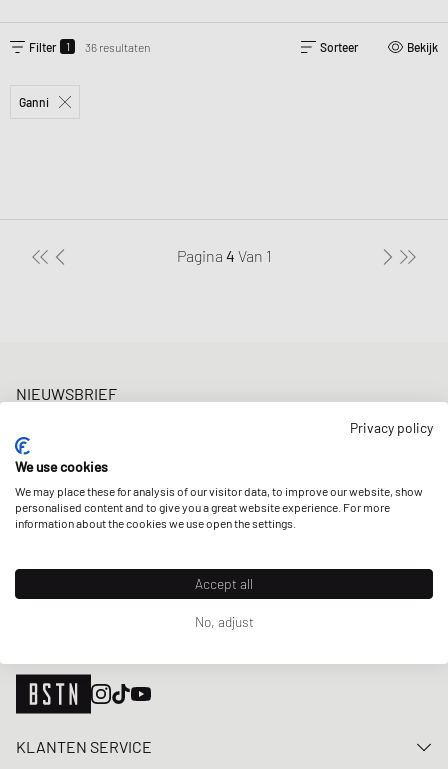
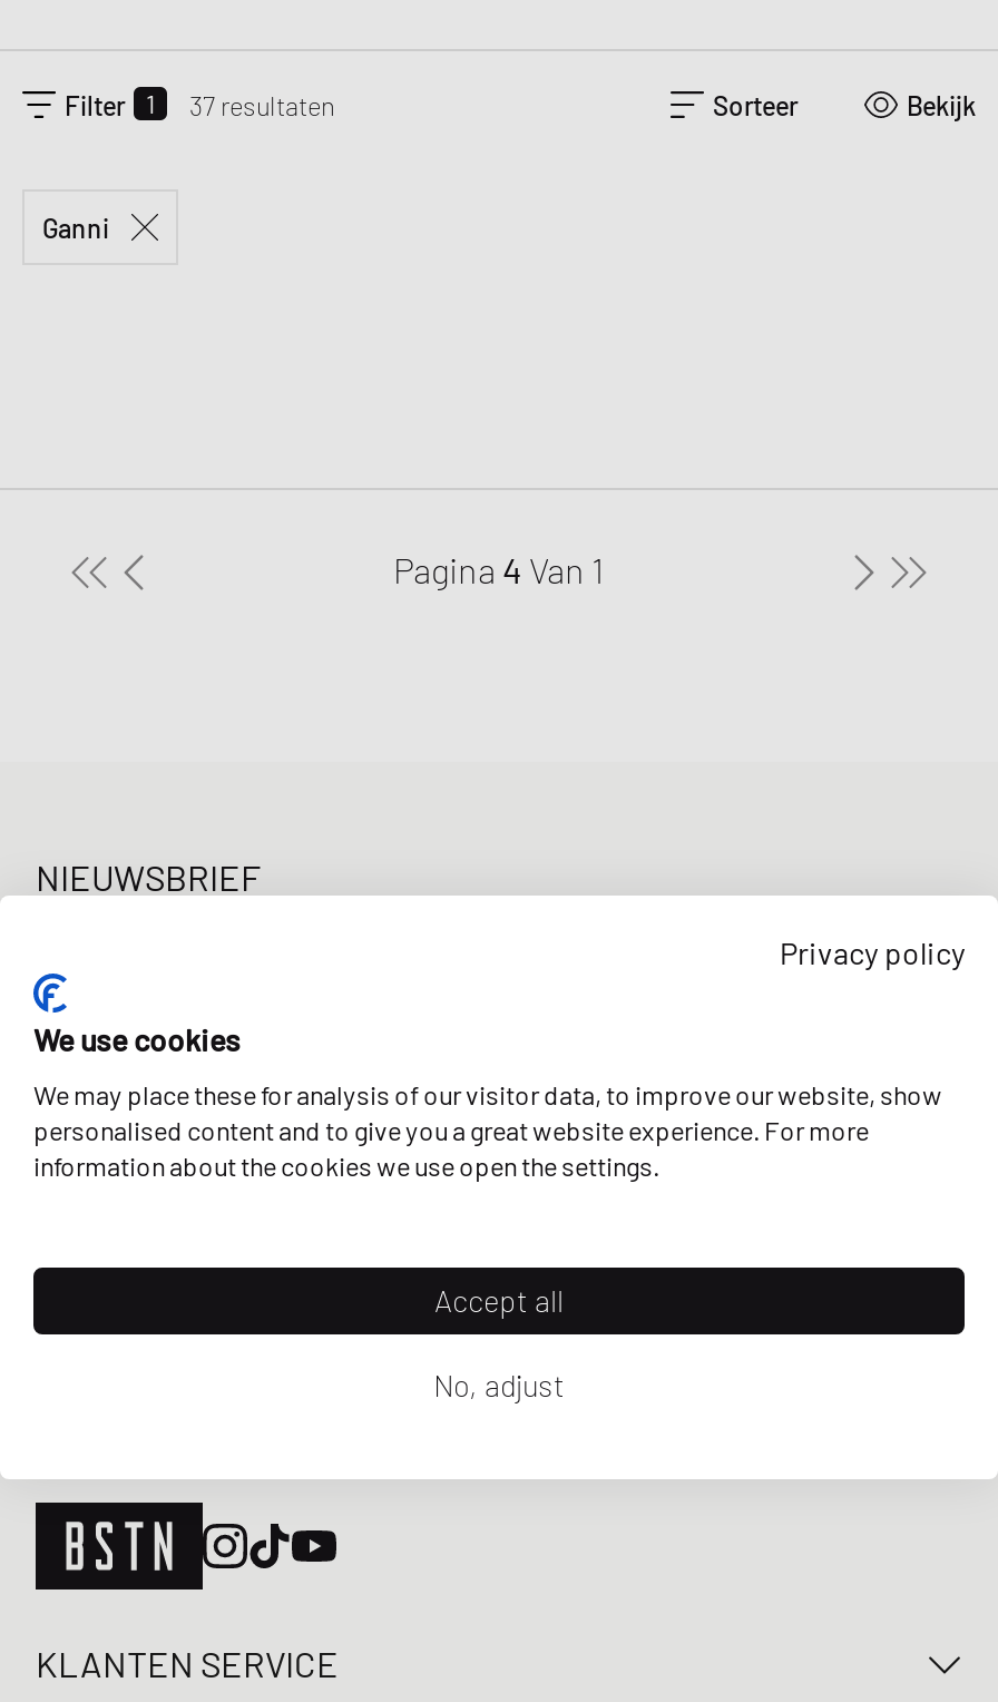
- Filter 1 36 resultaten
+ Filter 1 37 resultaten
